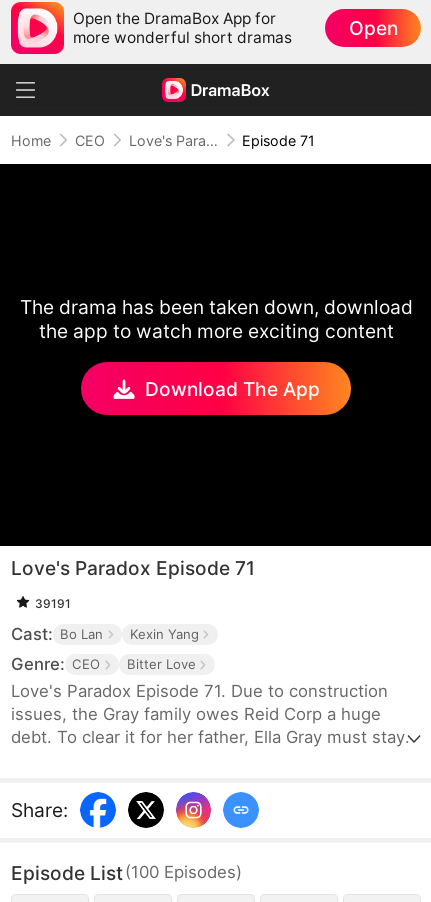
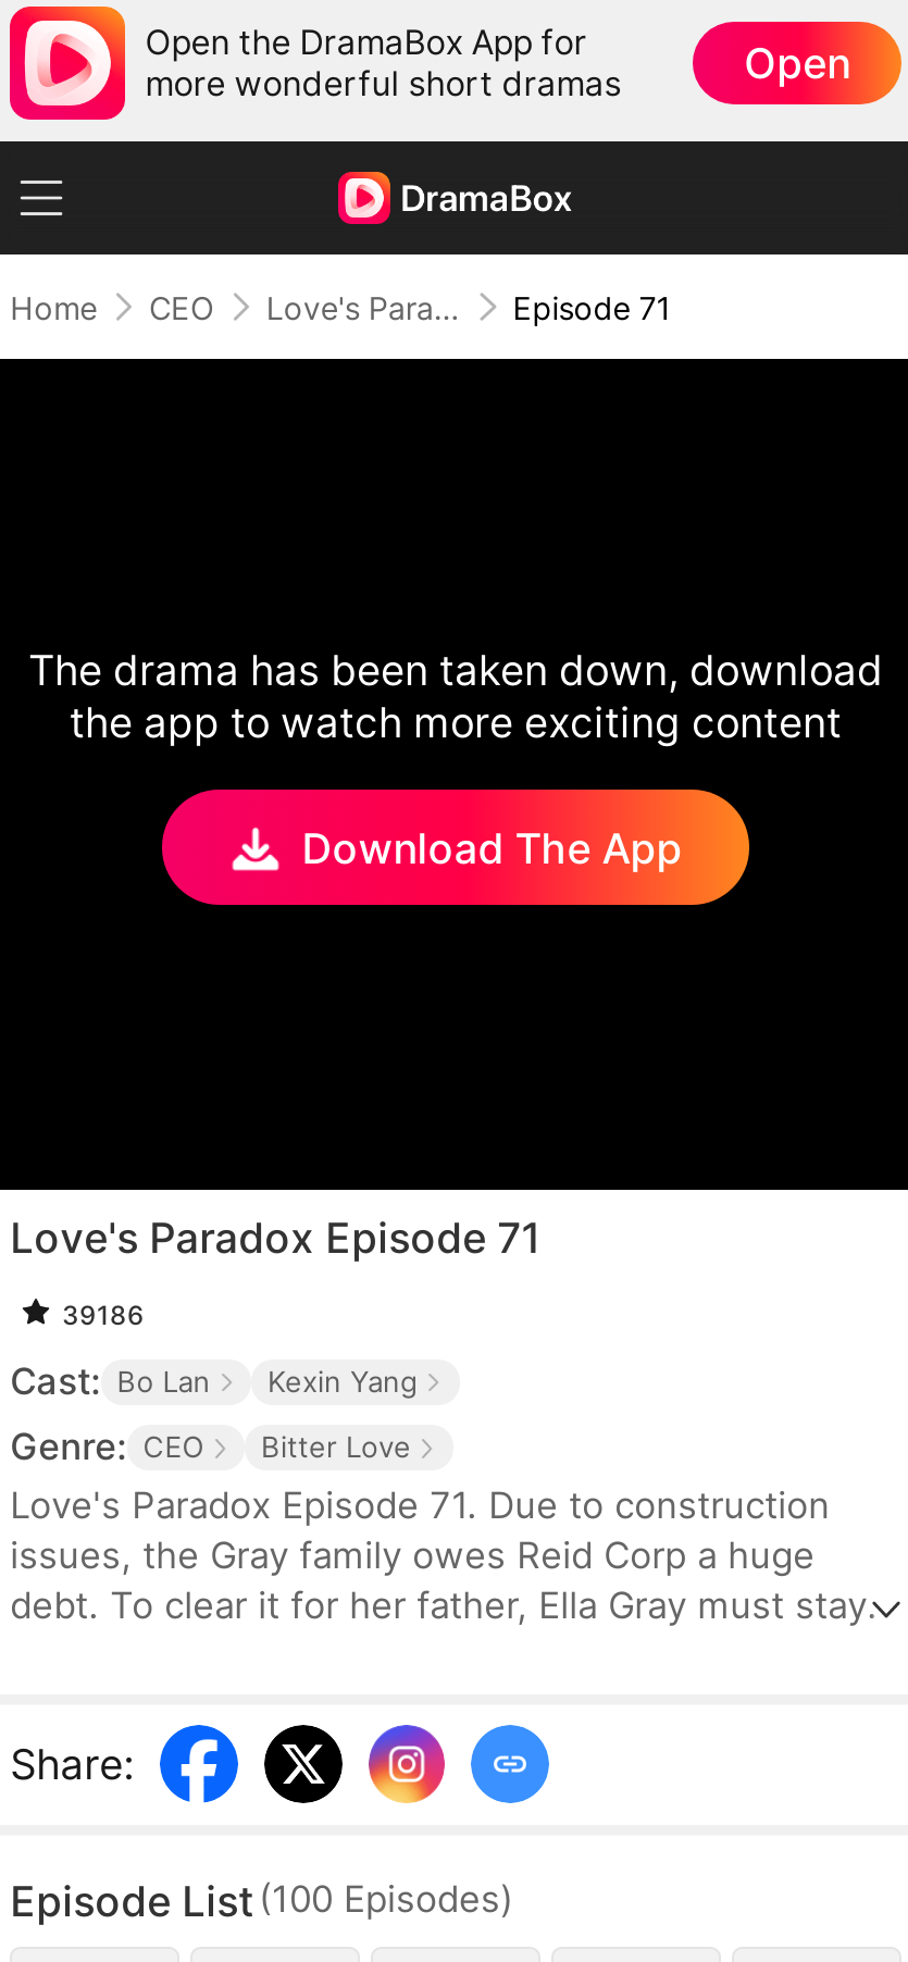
- 39191
+ 39186
